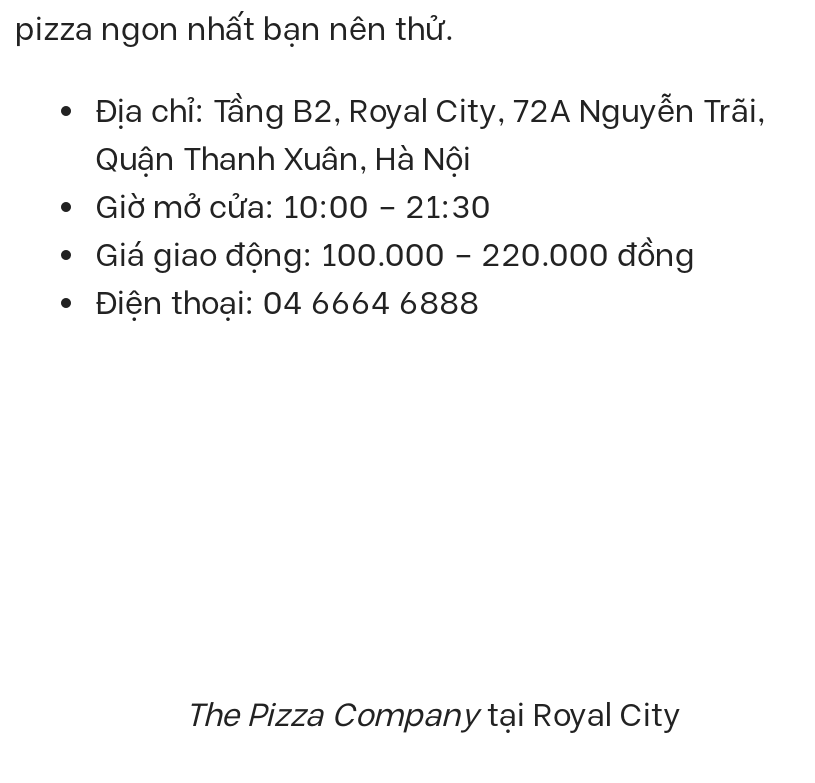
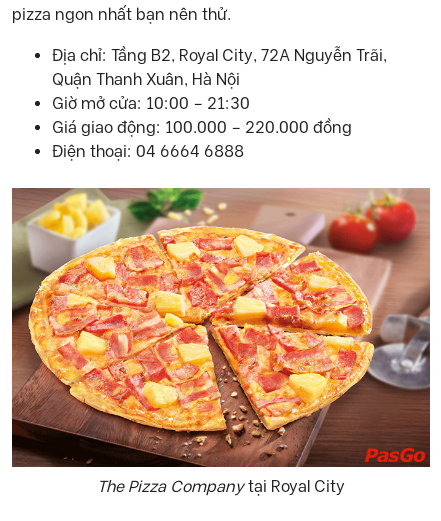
+ [image]
